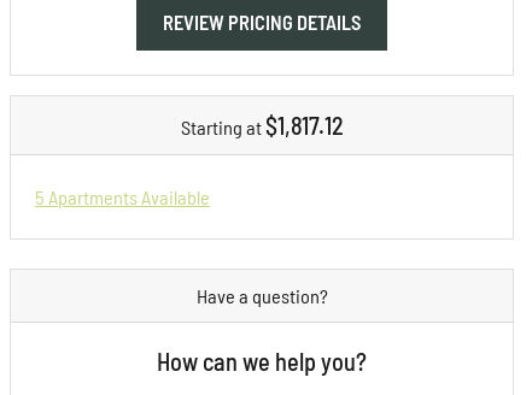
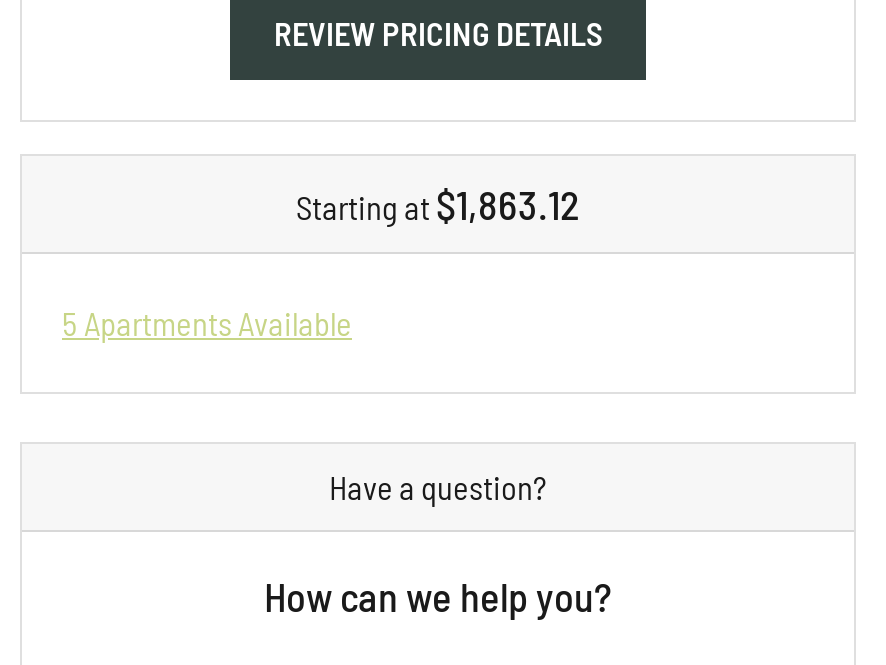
- Starting at $1,817.12
+ Starting at $1,863.12
